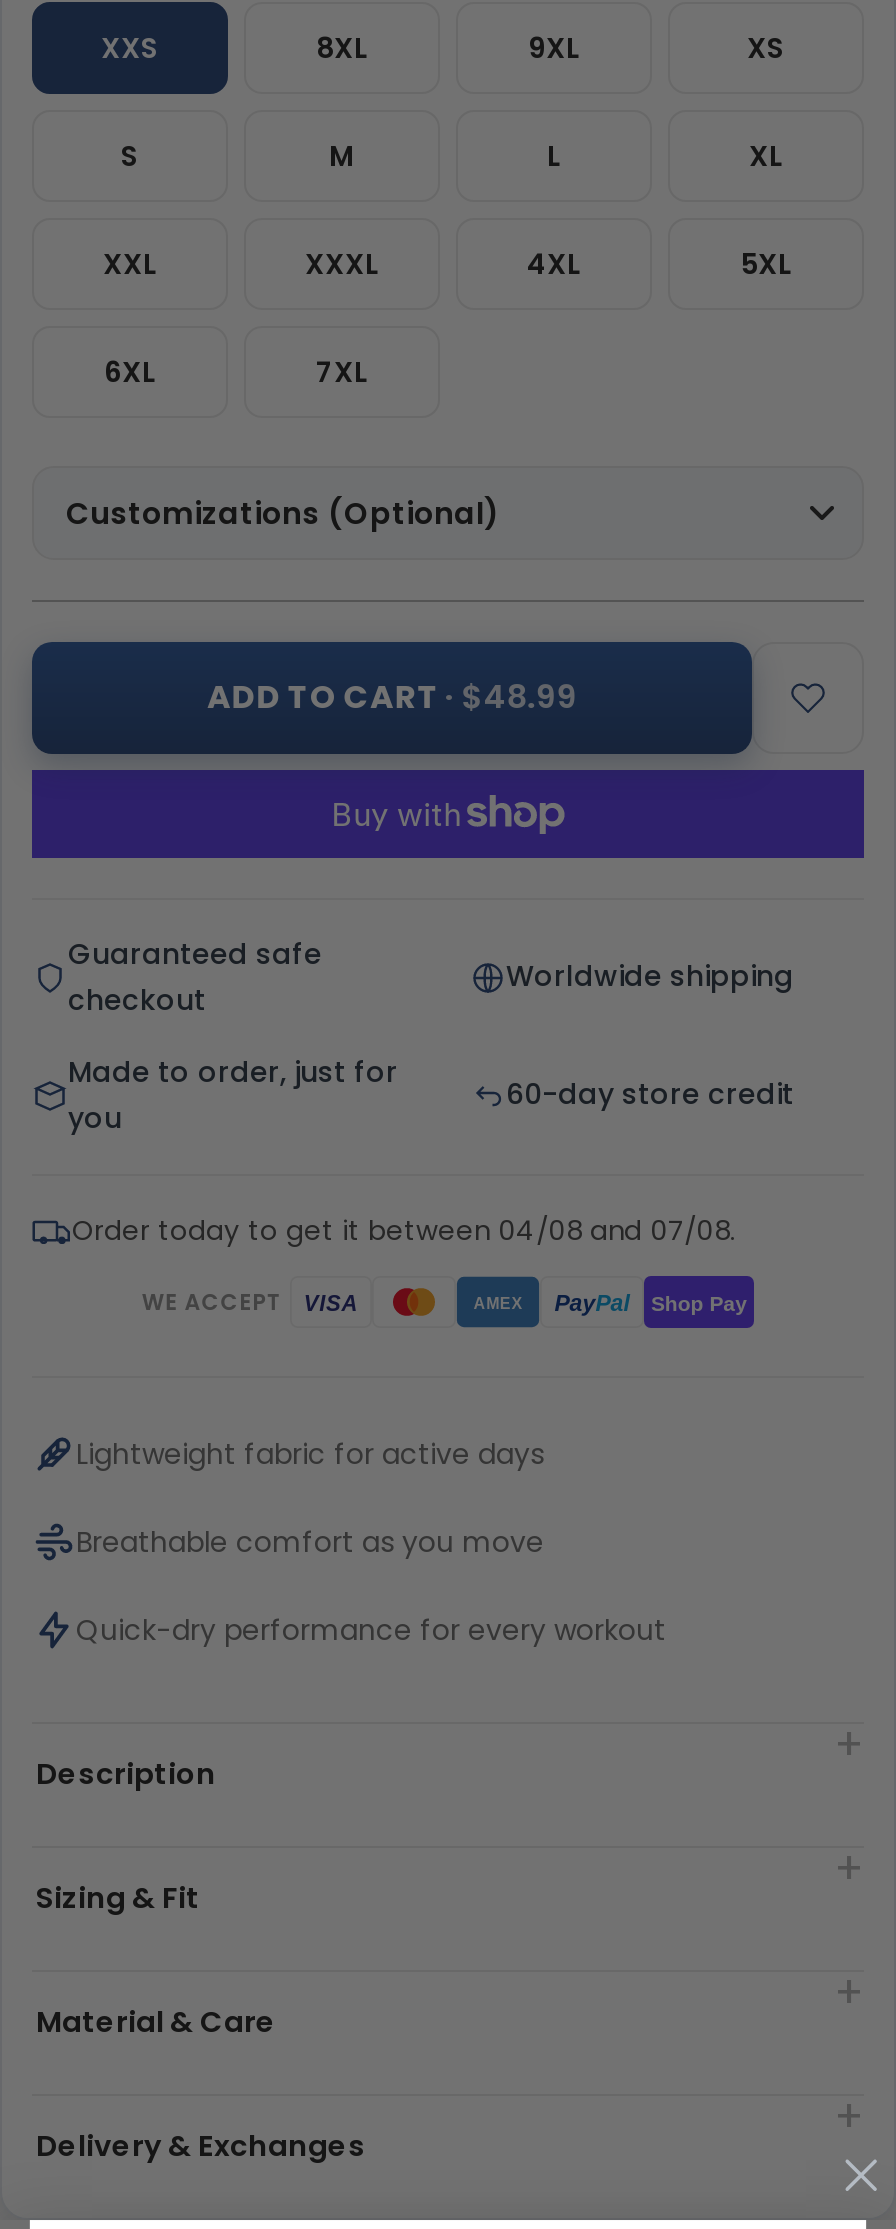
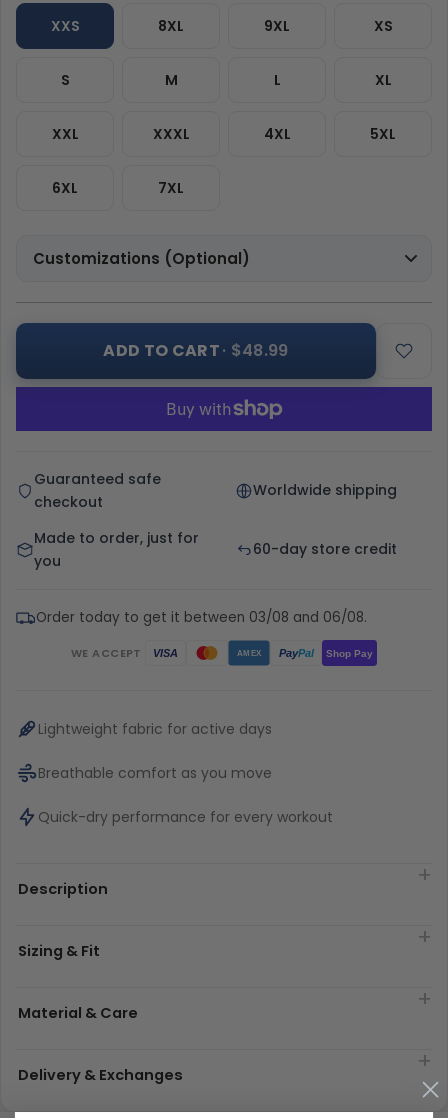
- Order today to get it between 04/08 and 07/08.
+ Order today to get it between 03/08 and 06/08.
